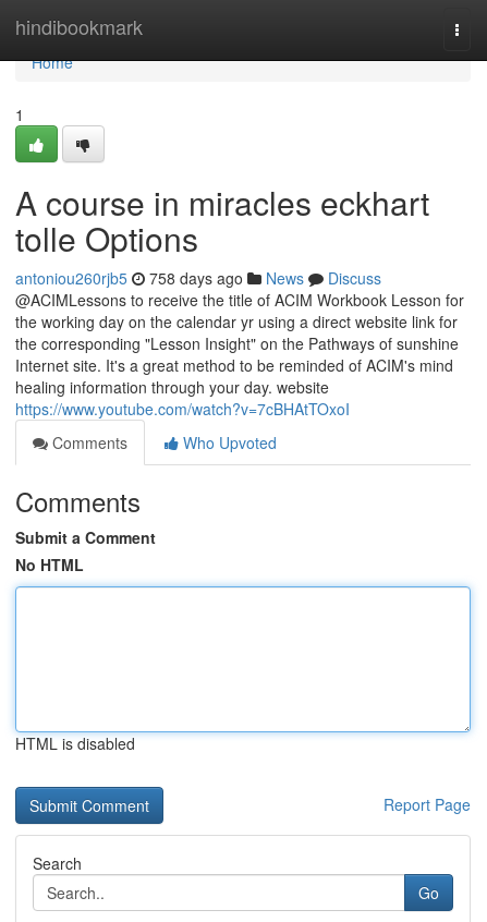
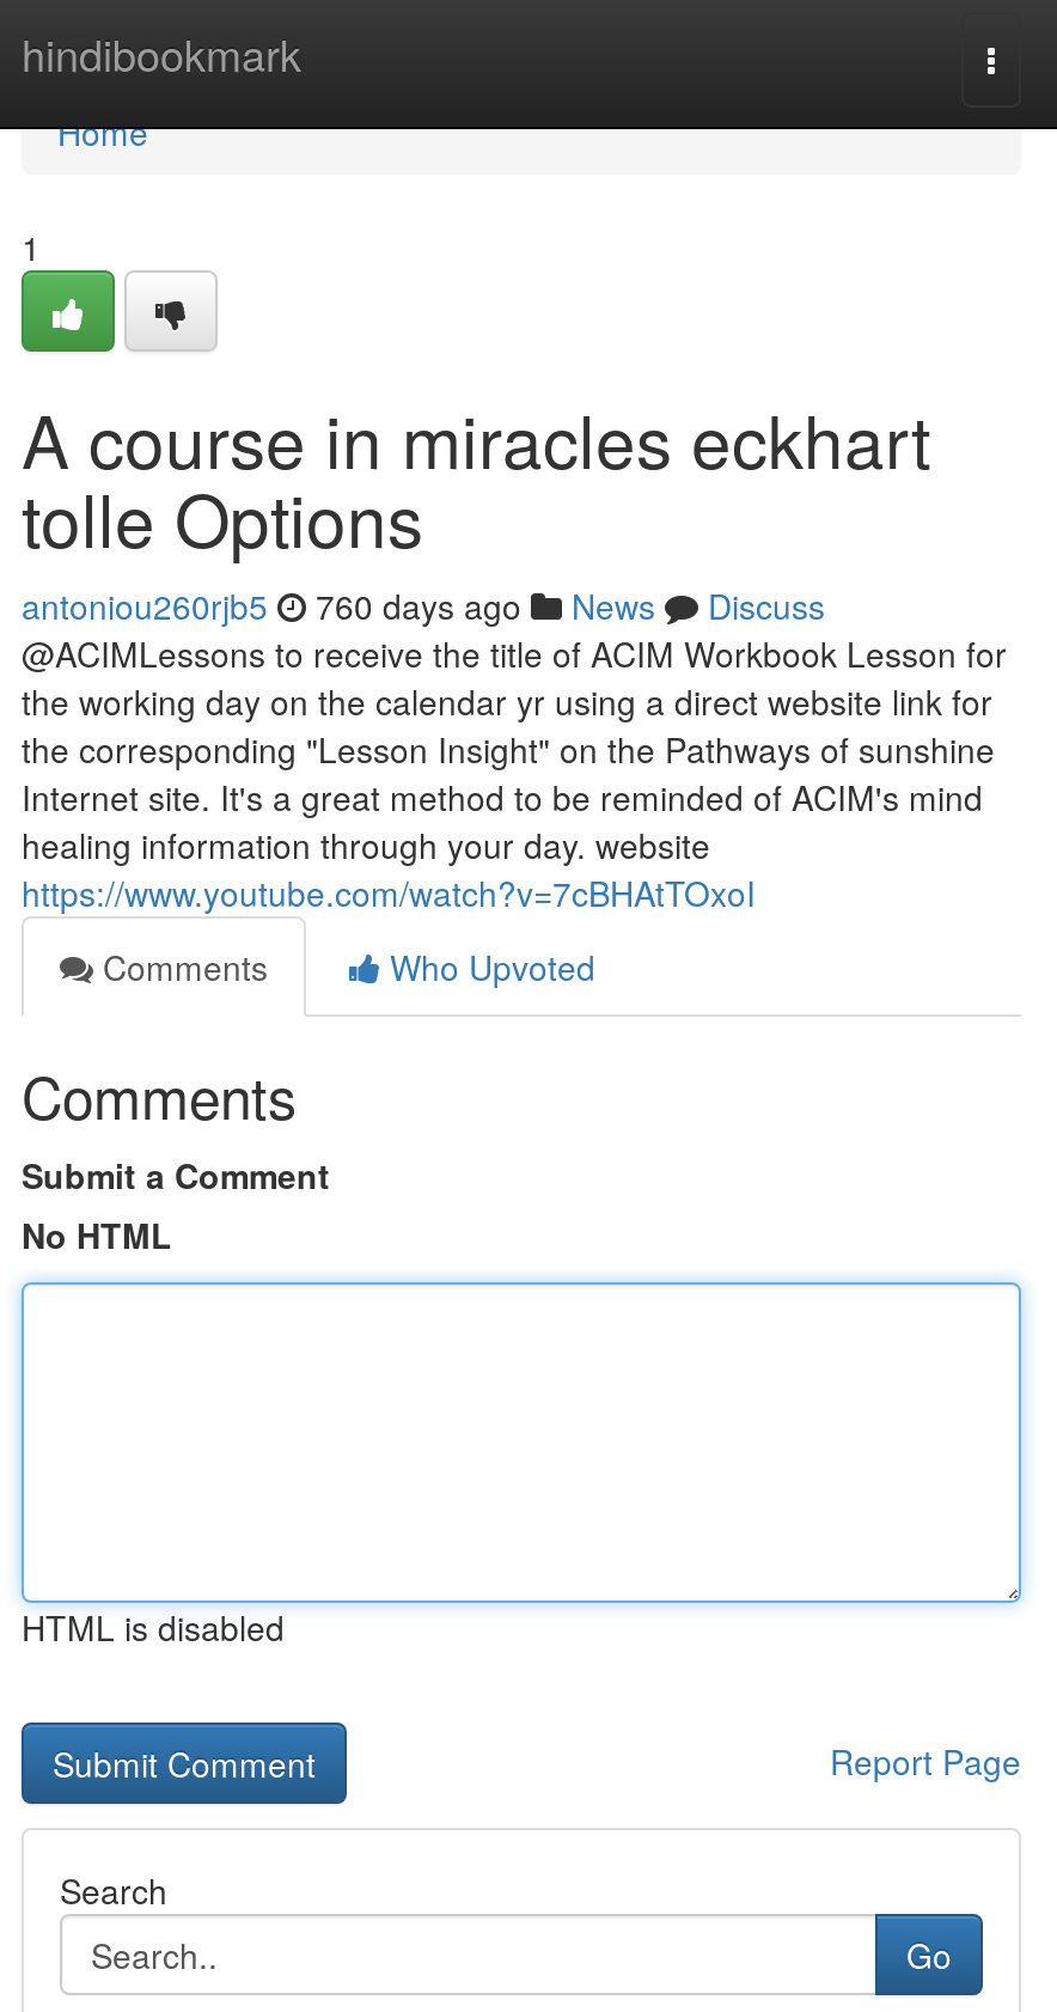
- antoniou260rjb5 758 days ago News Discuss
+ antoniou260rjb5 760 days ago News Discuss
